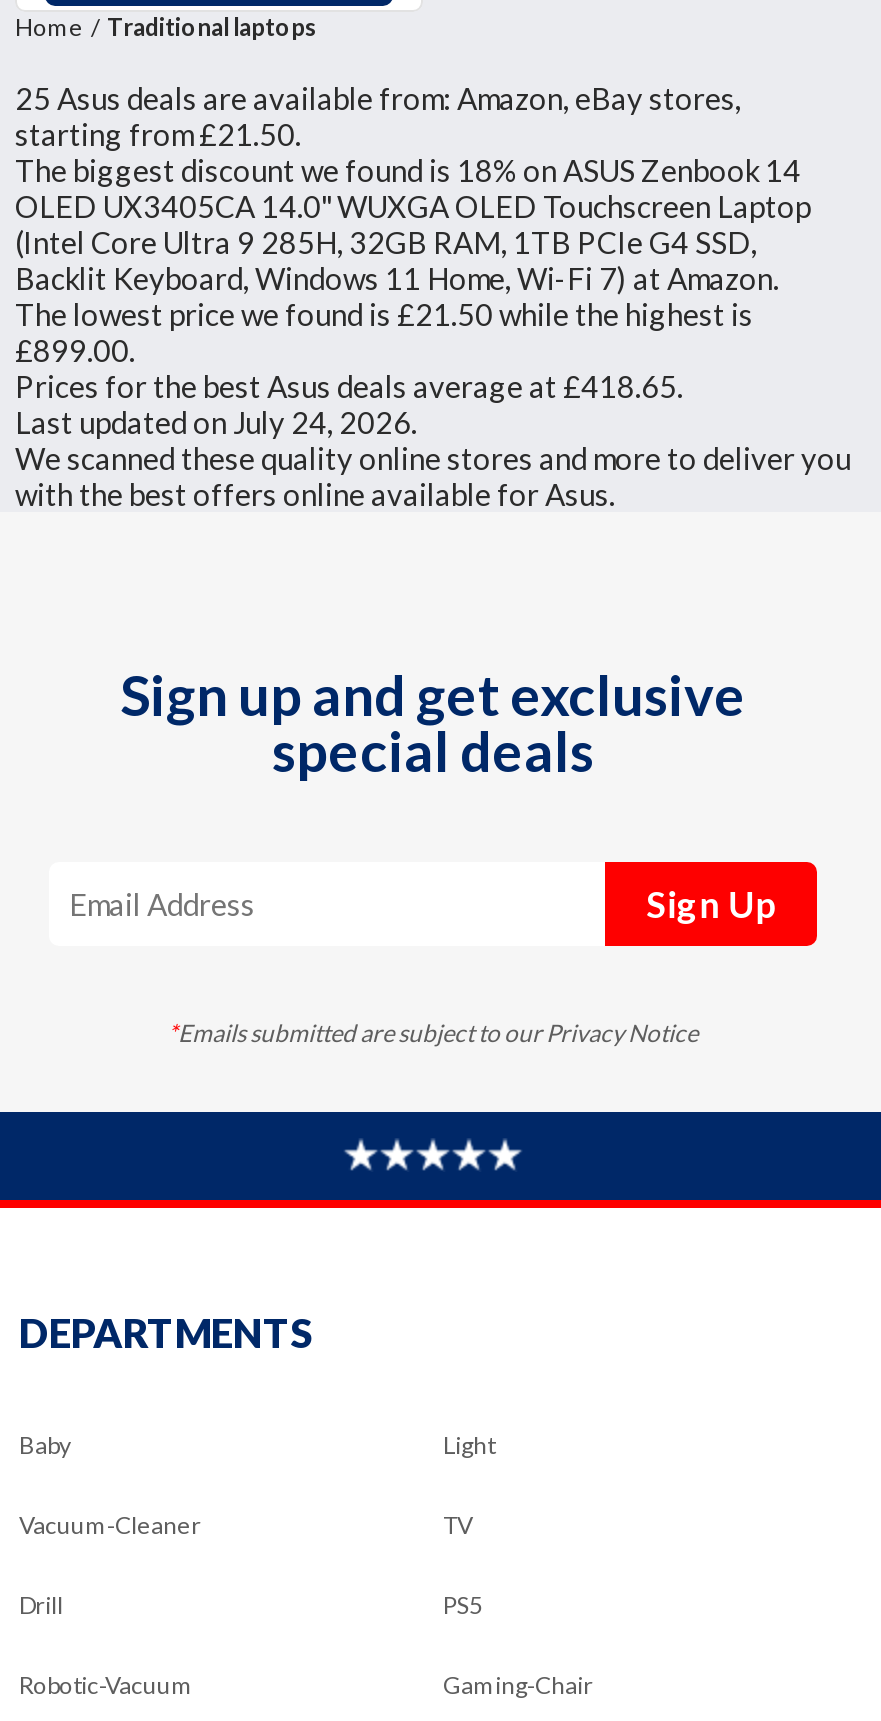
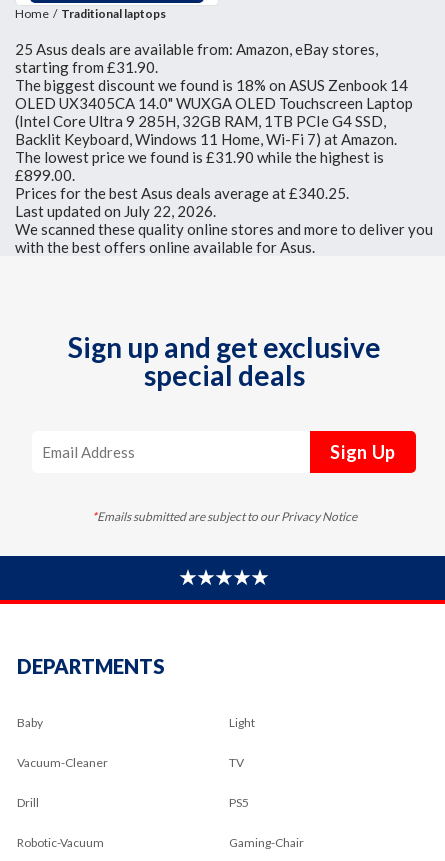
- starting from £21.50.
+ starting from £31.90.

- The lowest price we found is £21.50 while the highest is
+ The lowest price we found is £31.90 while the highest is

- Prices for the best Asus deals average at £418.65.
+ Prices for the best Asus deals average at £340.25.

- Last updated on July 24, 2026.
+ Last updated on July 22, 2026.
